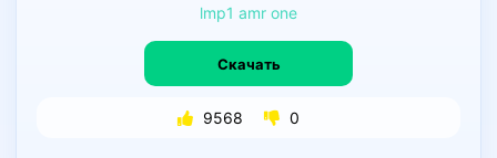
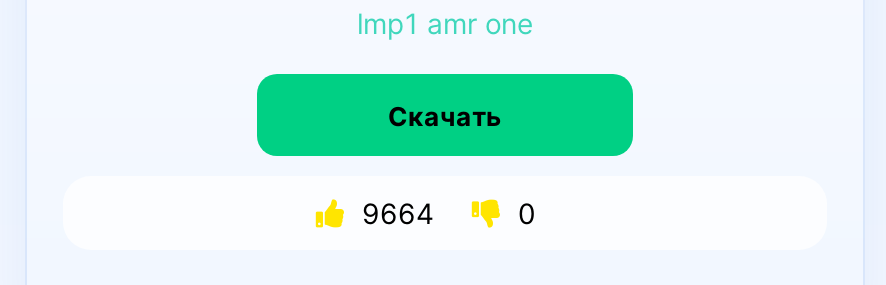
- 9568
+ 9664
